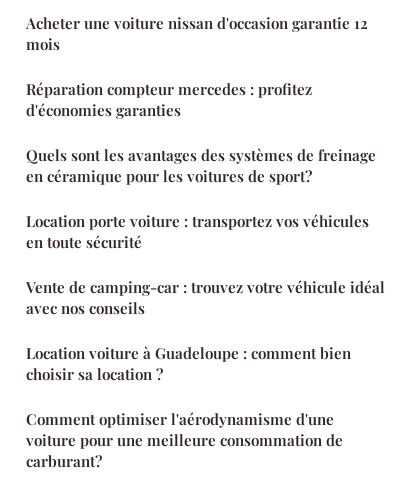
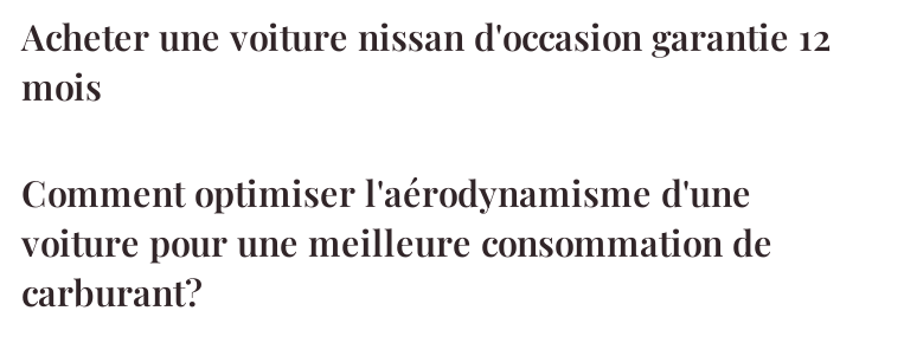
- Réparation compteur mercedes : profitez
- d'économies garanties
- Quels sont les avantages des systèmes de freinage
- en céramique pour les voitures de sport?
- Location porte voiture : transportez vos véhicules
- en toute sécurité
- Vente de camping-car : trouvez votre véhicule idéal
- avec nos conseils
- Location voiture à Guadeloupe : comment bien
- choisir sa location ?
